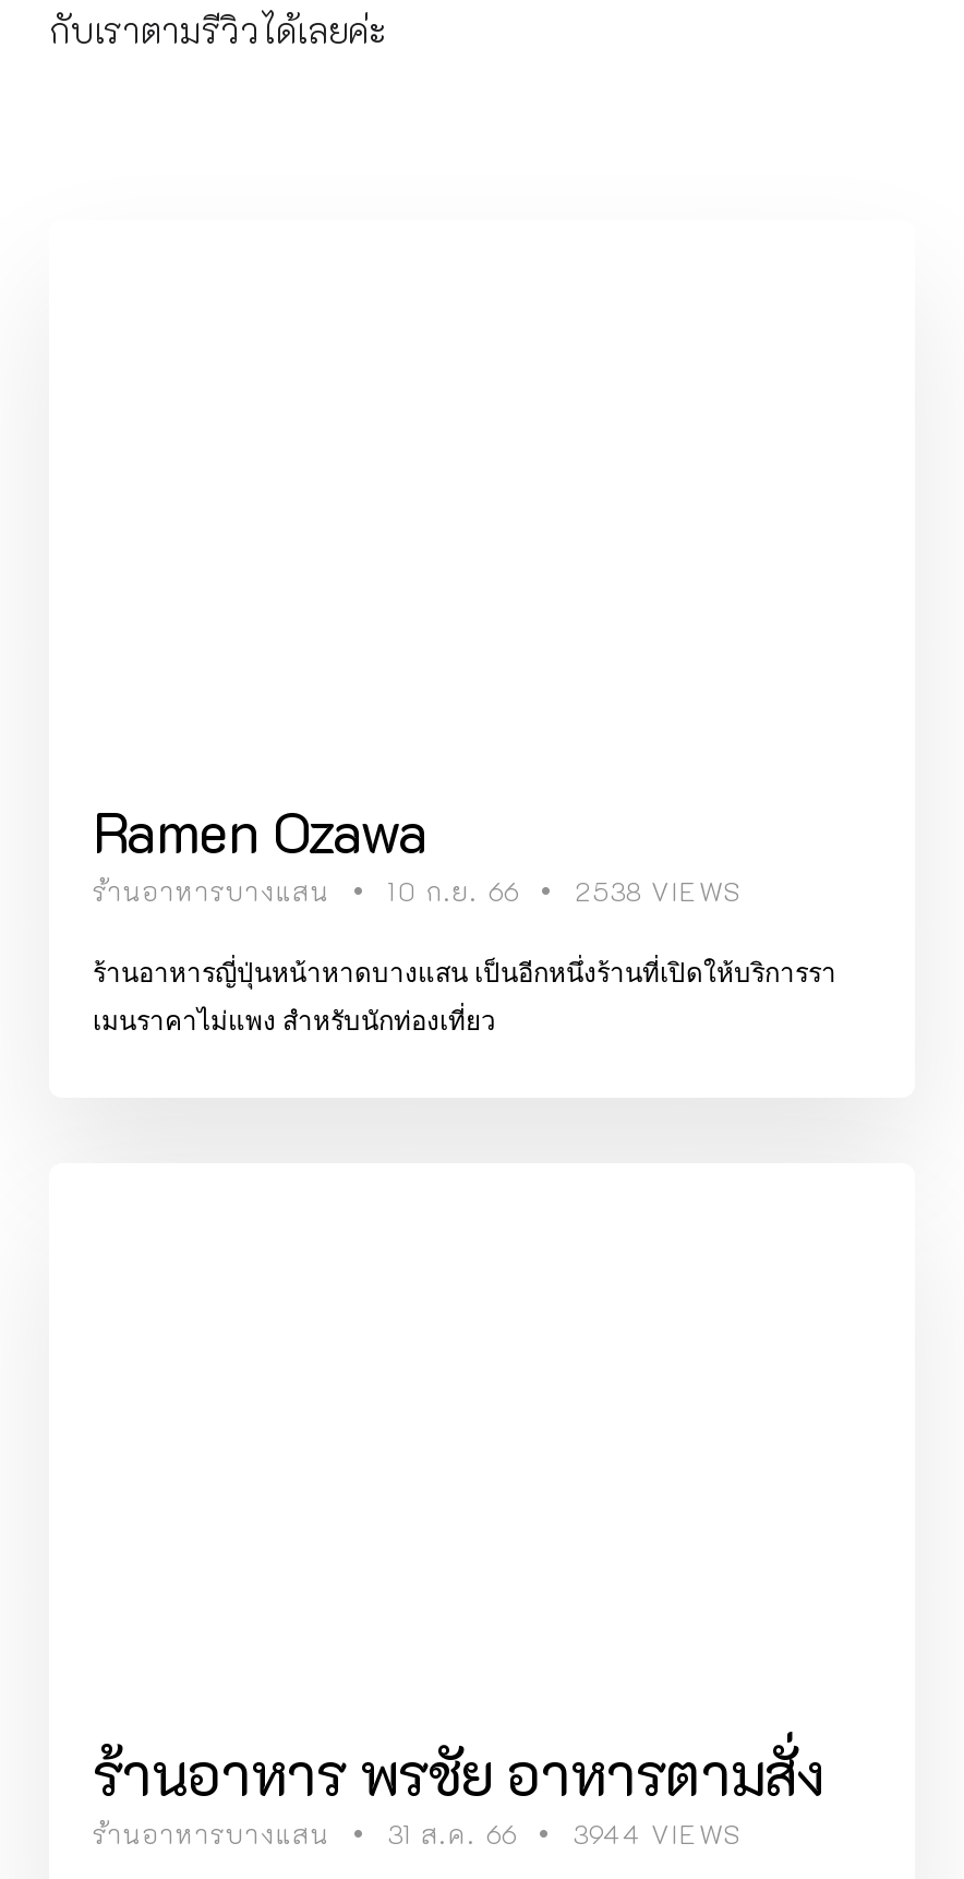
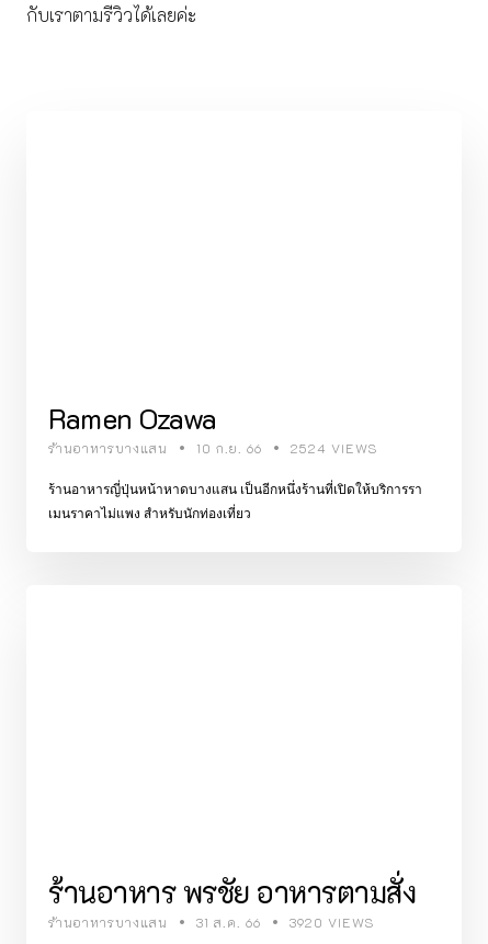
- ร้านอาหารบางแสน 10 ก.ย. 66 2538 VIEWS
+ ร้านอาหารบางแสน 10 ก.ย. 66 2524 VIEWS

- ร้านอาหารบางแสน 31 ส.ค. 66 3944 VIEWS
+ ร้านอาหารบางแสน 31 ส.ค. 66 3920 VIEWS
